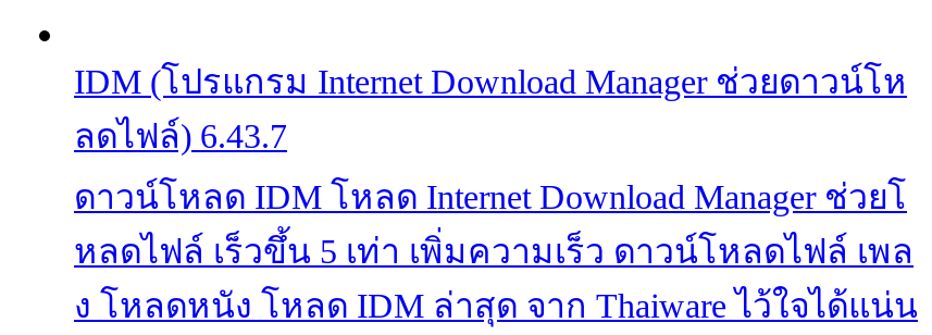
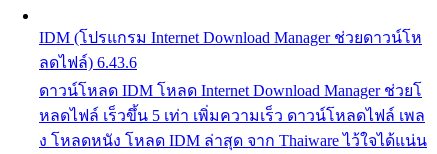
- ลดไฟล์) 6.43.7
+ ลดไฟล์) 6.43.6
